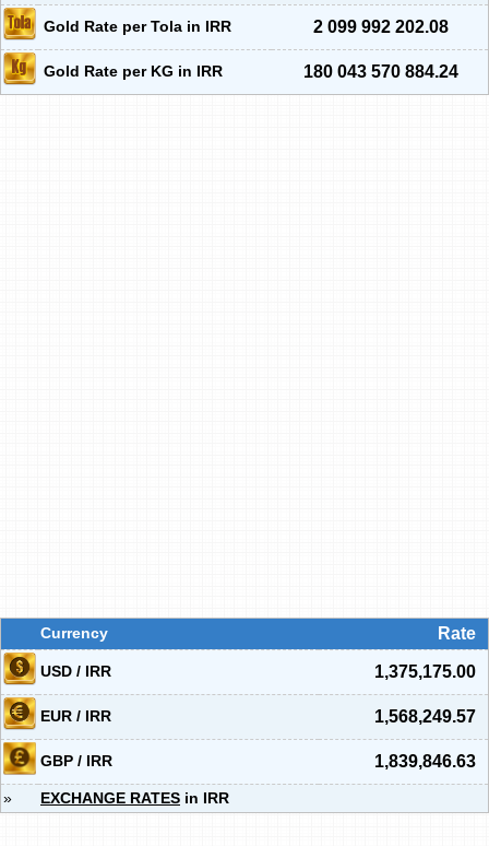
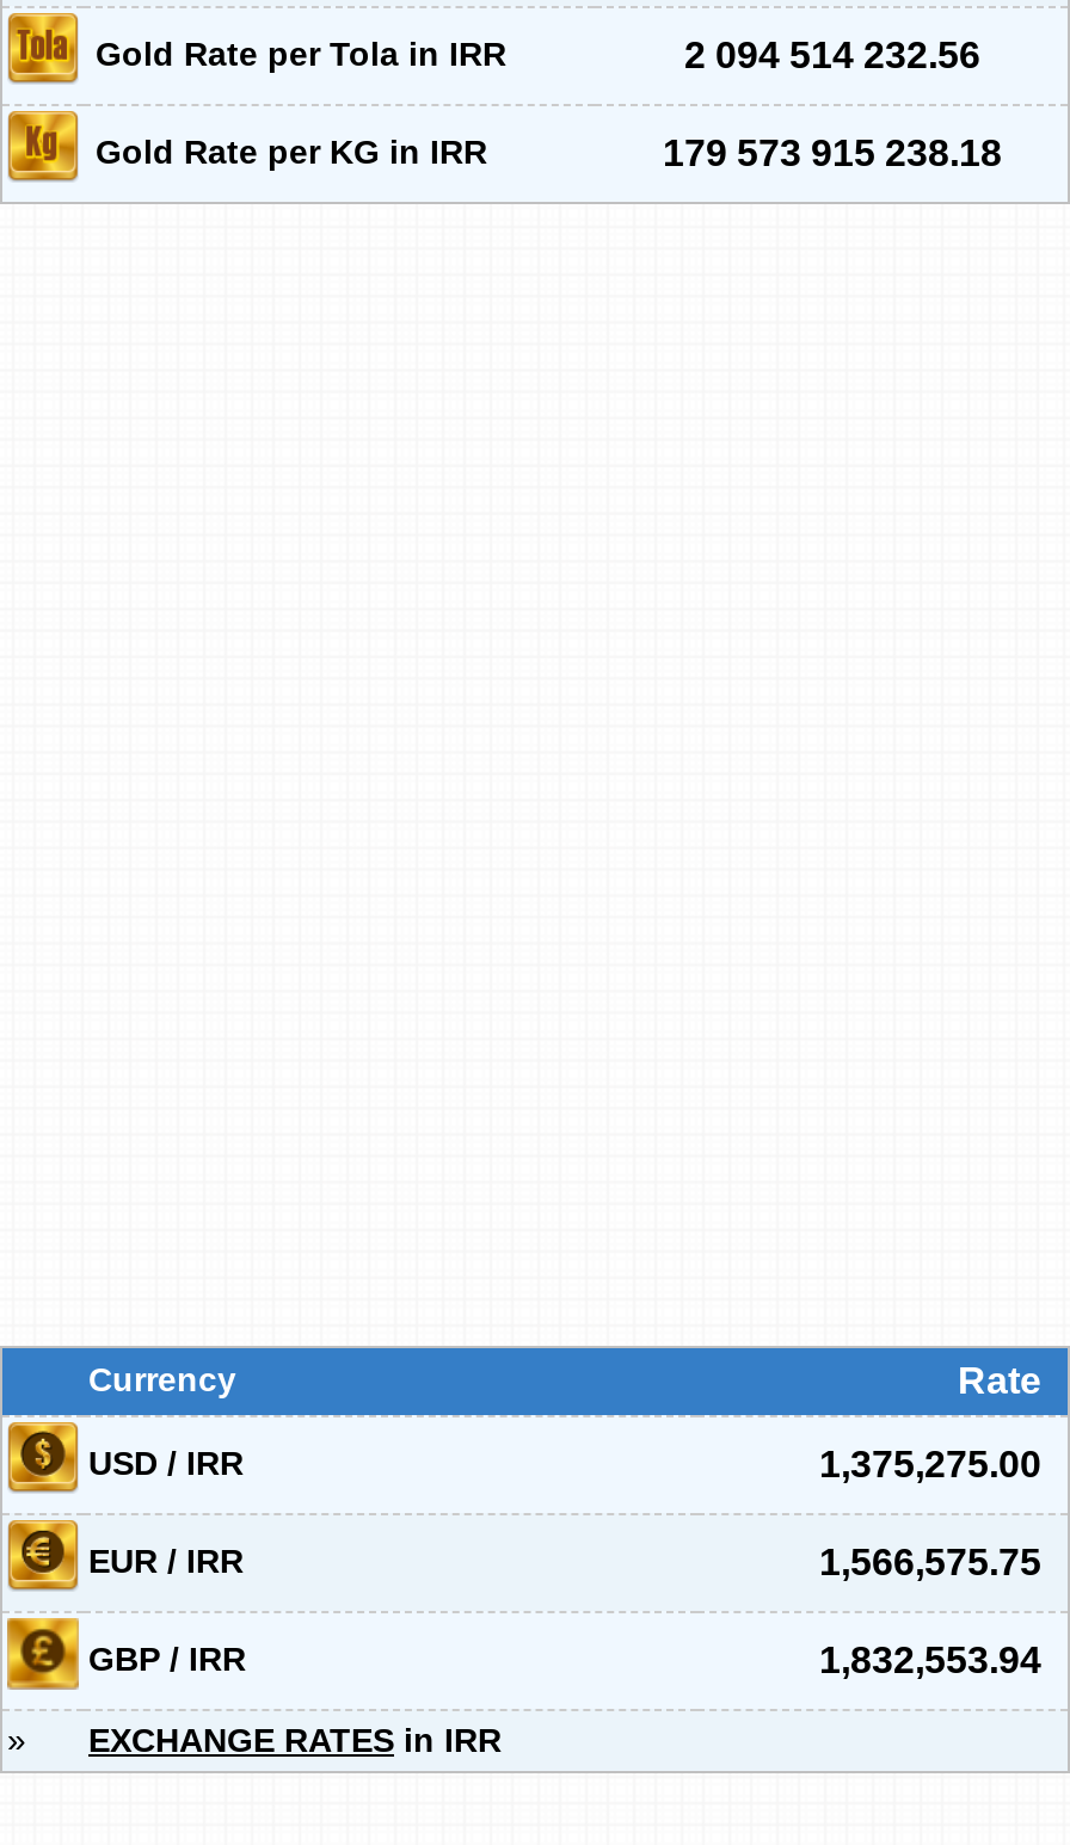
- 2 099 992 202.08
+ 2 094 514 232.56

- 180 043 570 884.24
+ 179 573 915 238.18

- 1,375,175.00
+ 1,375,275.00

- 1,568,249.57
+ 1,566,575.75

- 1,839,846.63
+ 1,832,553.94
